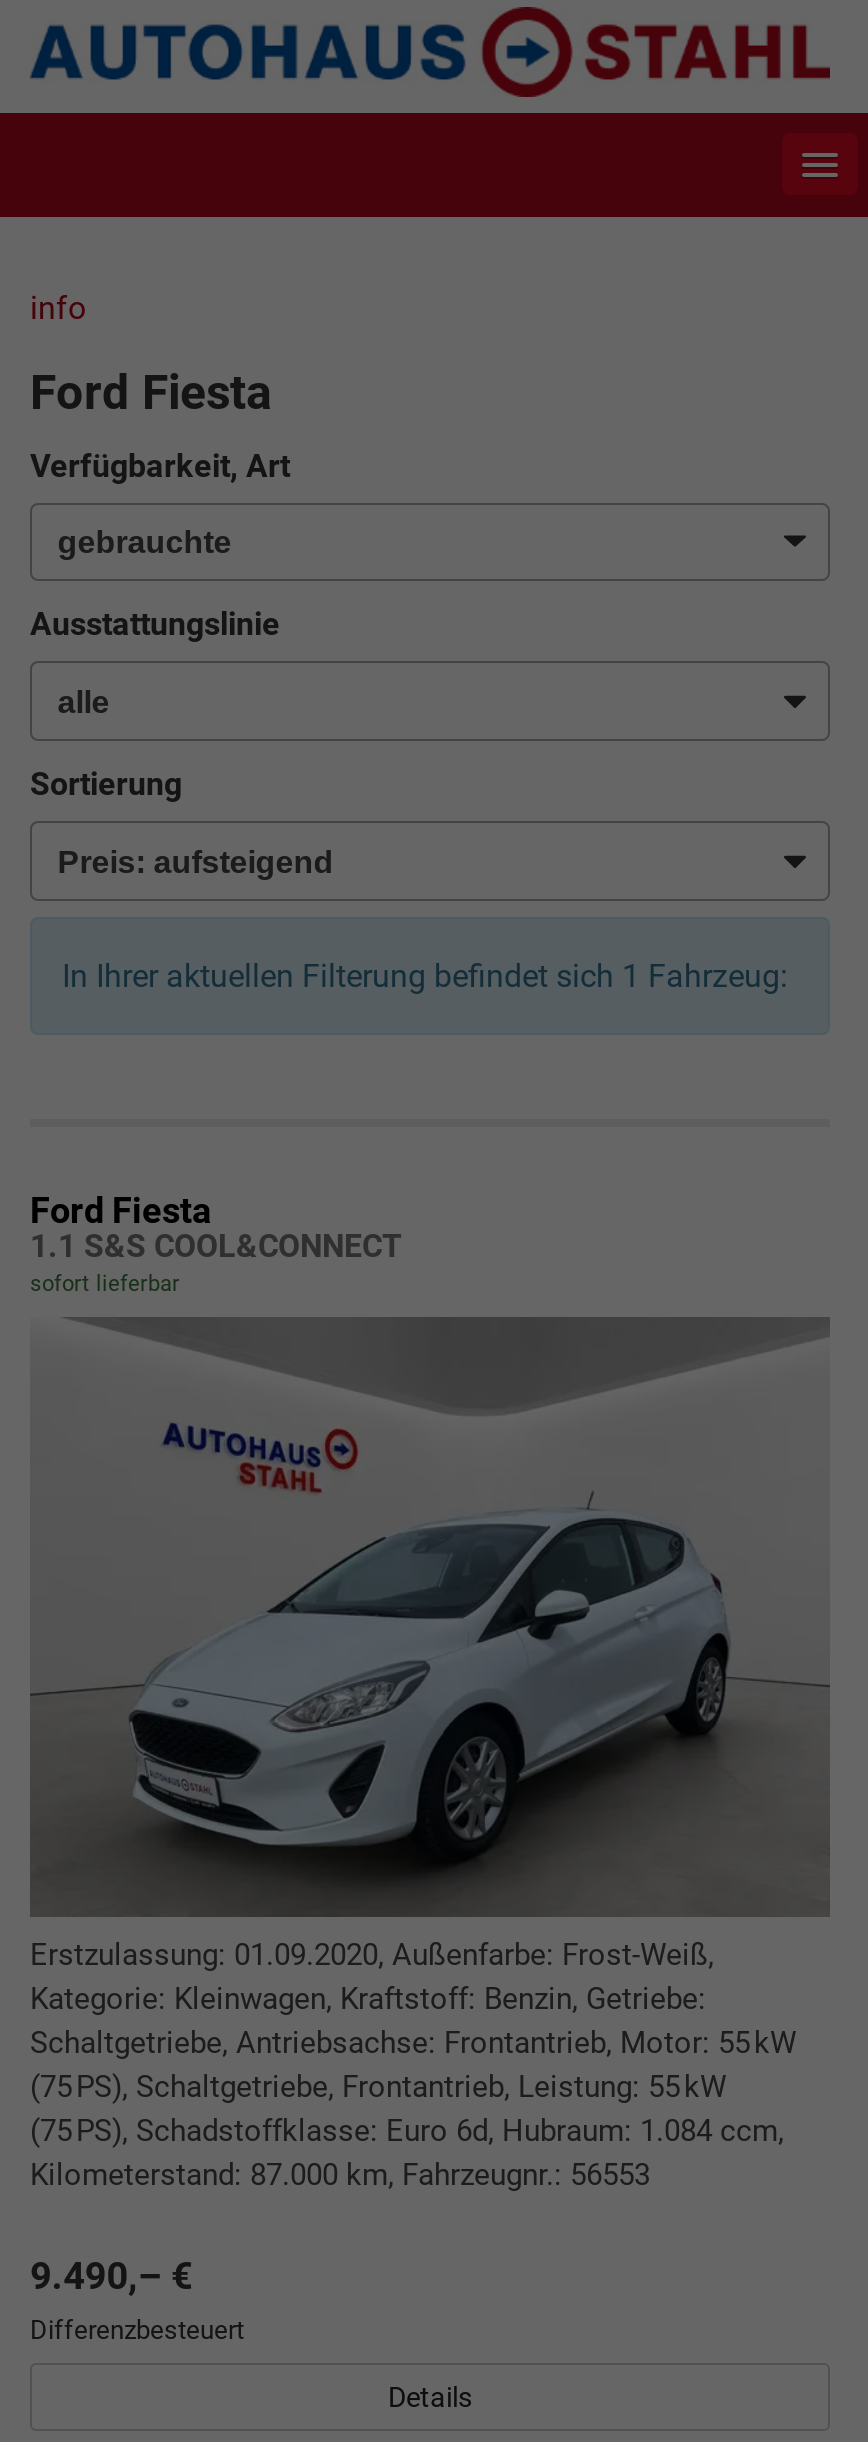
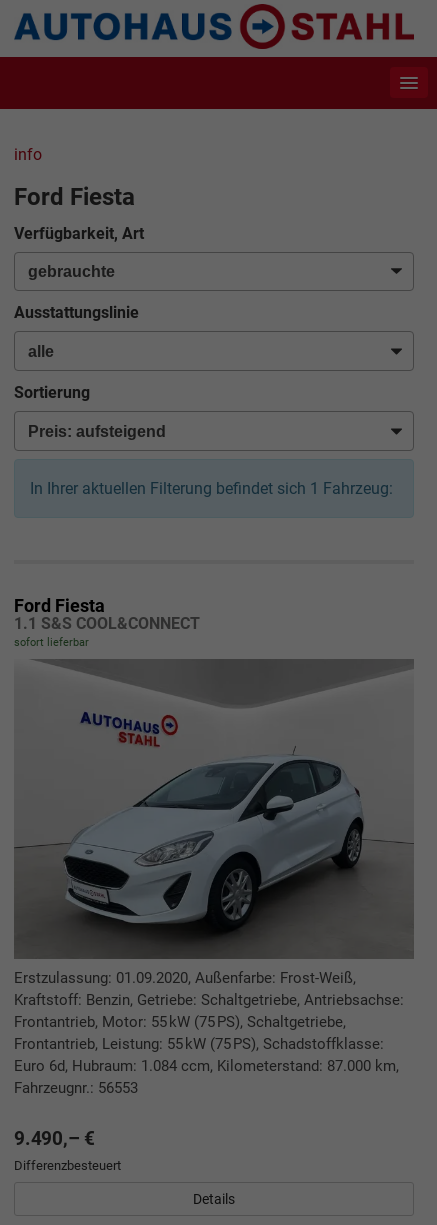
- Kategorie: Kleinwagen, Kraftstoff: Benzin, Getriebe:
- Schaltgetriebe, Antriebsachse: Frontantrieb, Motor: 55 kW
- (75 PS), Schaltgetriebe, Frontantrieb, Leistung: 55 kW
- (75 PS), Schadstoffklasse: Euro 6d, Hubraum: 1.084 ccm,
- Kilometerstand: 87.000 km, Fahrzeugnr.: 56553
+ Kraftstoff: Benzin, Getriebe: Schaltgetriebe, Antriebsachse:
+ Frontantrieb, Motor: 55 kW (75 PS), Schaltgetriebe,
+ Frontantrieb, Leistung: 55 kW (75 PS), Schadstoffklasse:
+ Euro 6d, Hubraum: 1.084 ccm, Kilometerstand: 87.000 km,
+ Fahrzeugnr.: 56553
